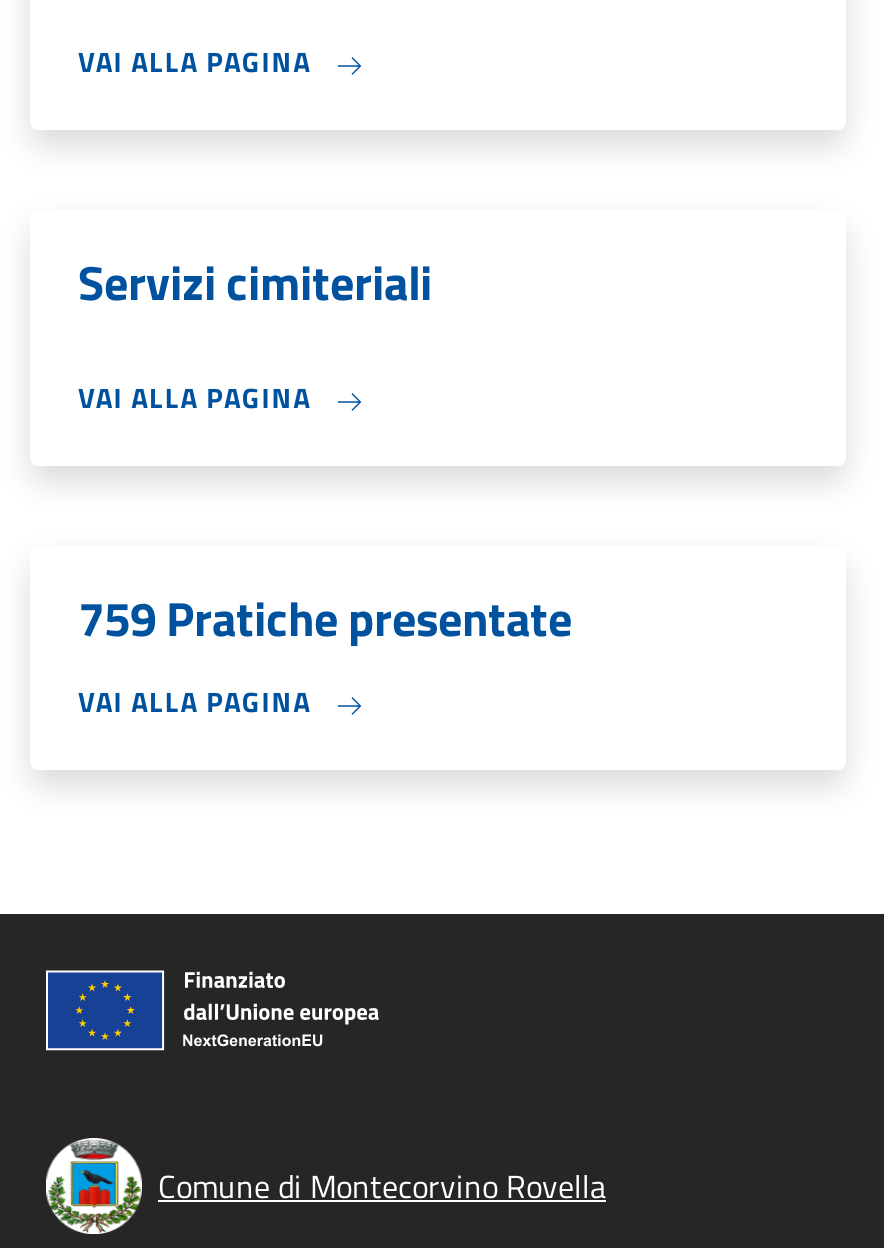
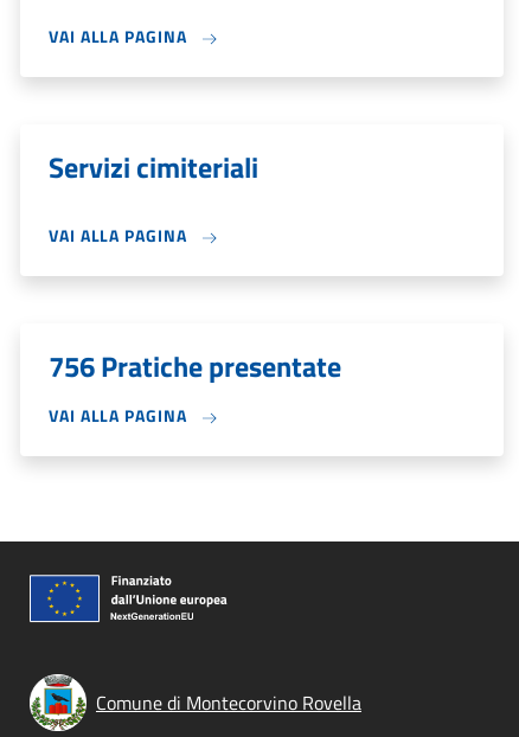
- 759 Pratiche presentate
+ 756 Pratiche presentate
